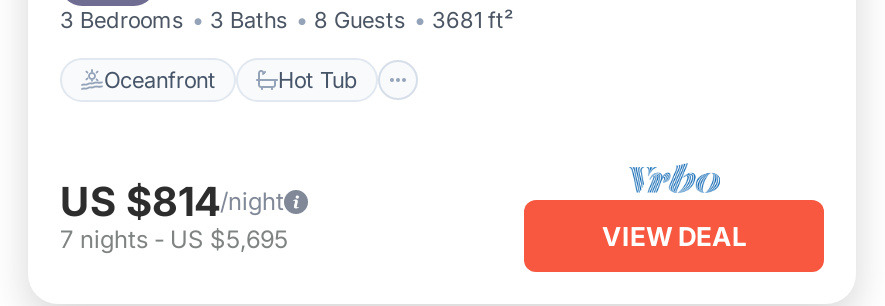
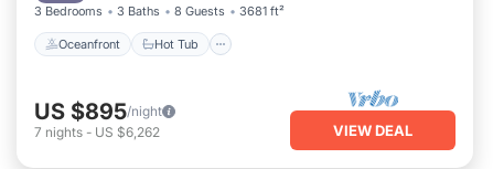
- US $814/night
+ US $895/night

- 7 nights - US $5,695
+ 7 nights - US $6,262
